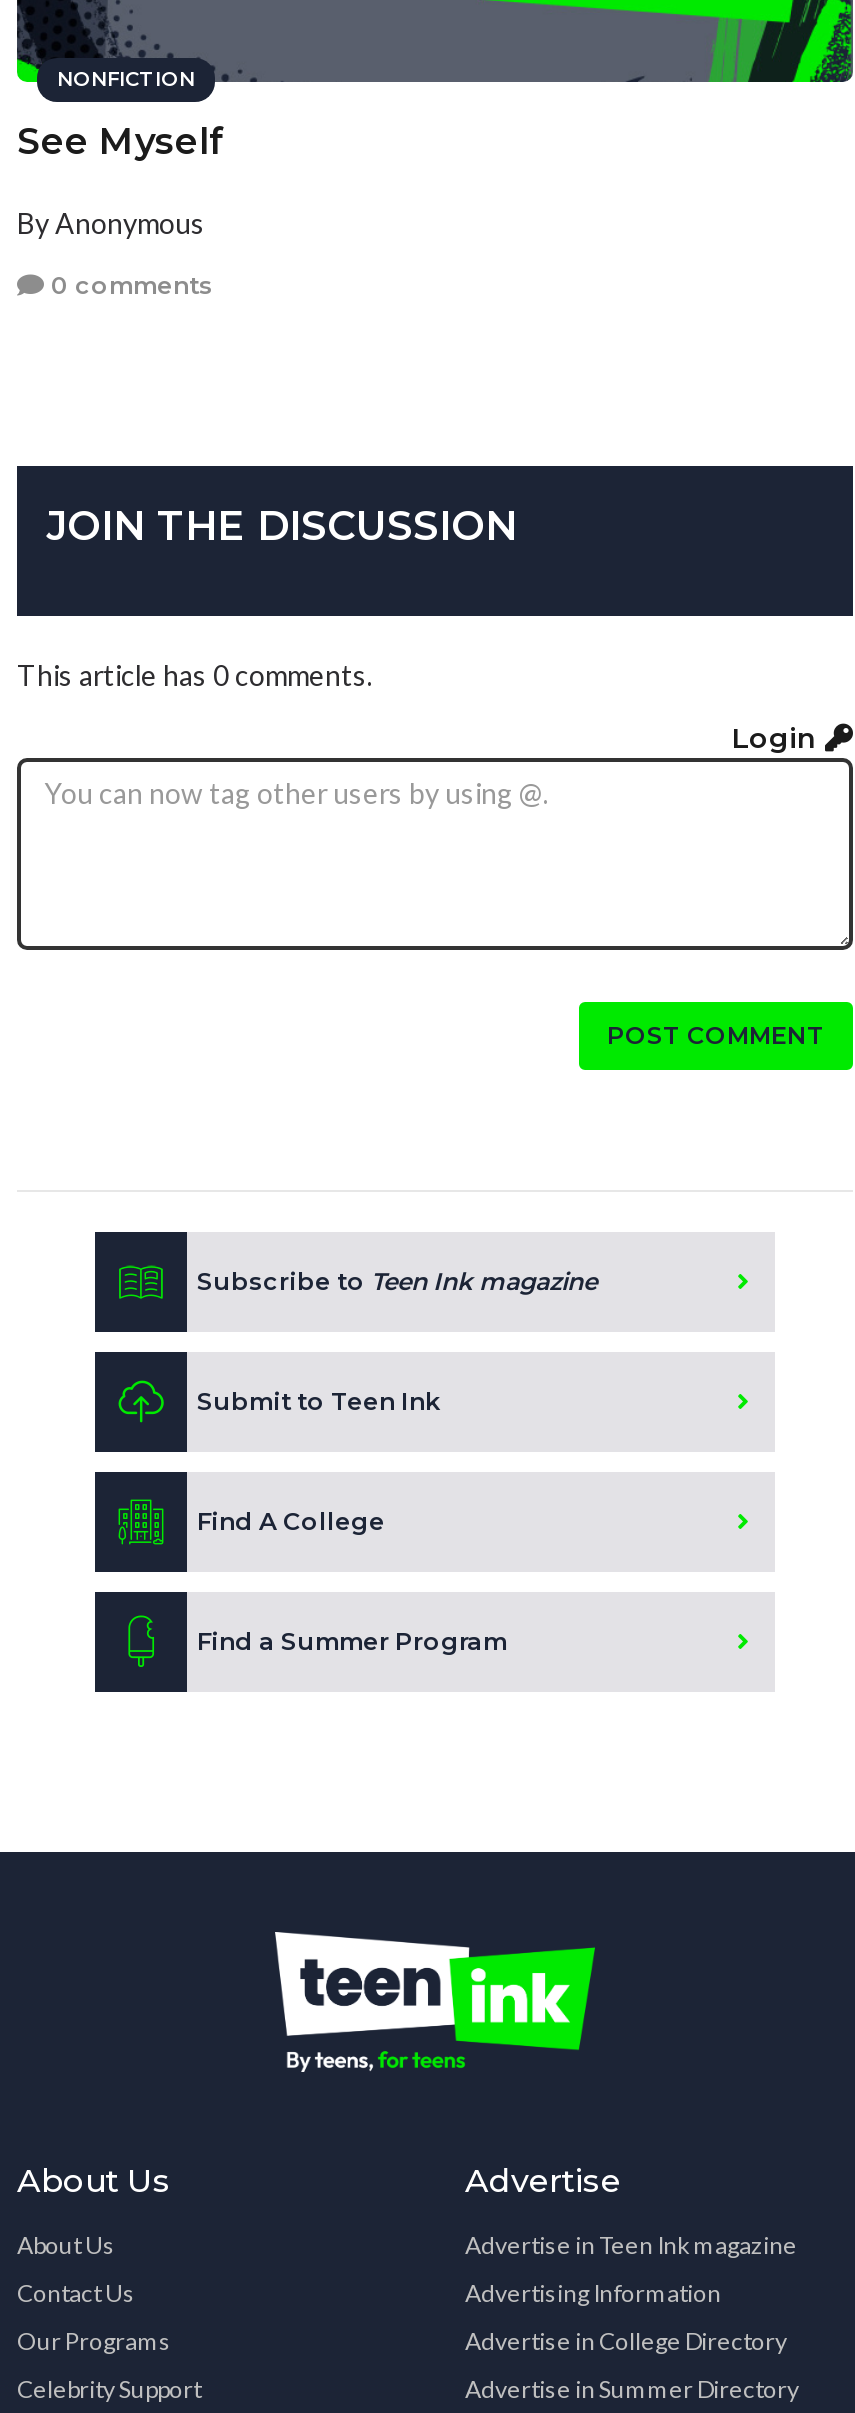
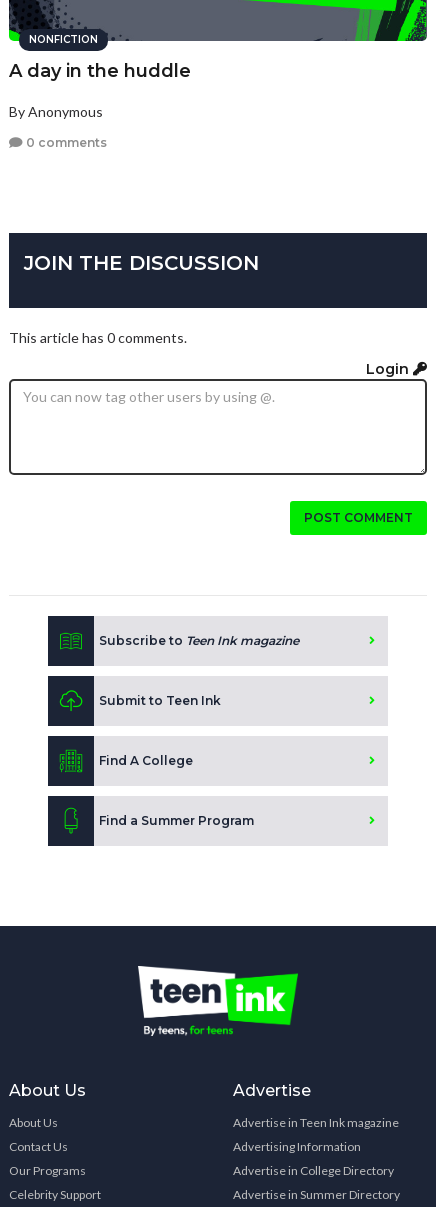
- See Myself
+ A day in the huddle
